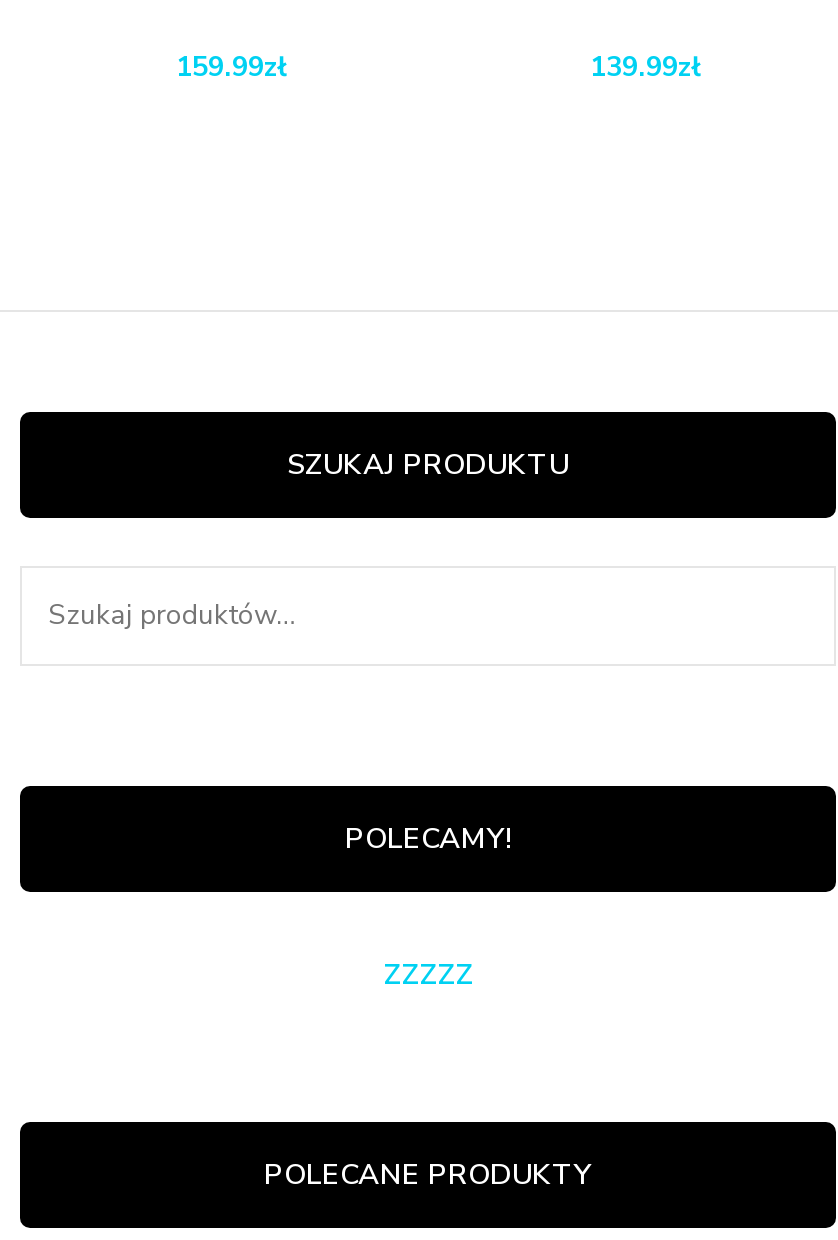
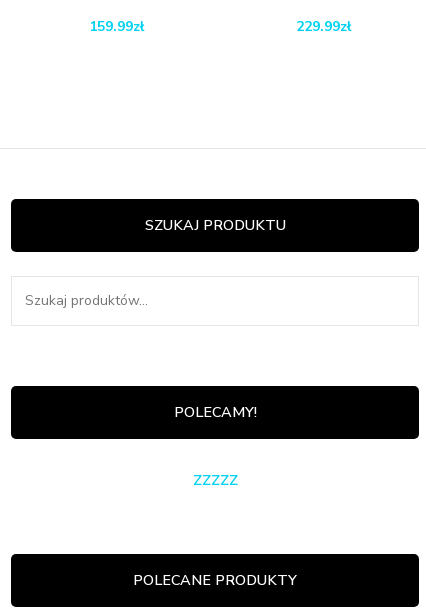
- 139.99zł
+ 229.99zł
